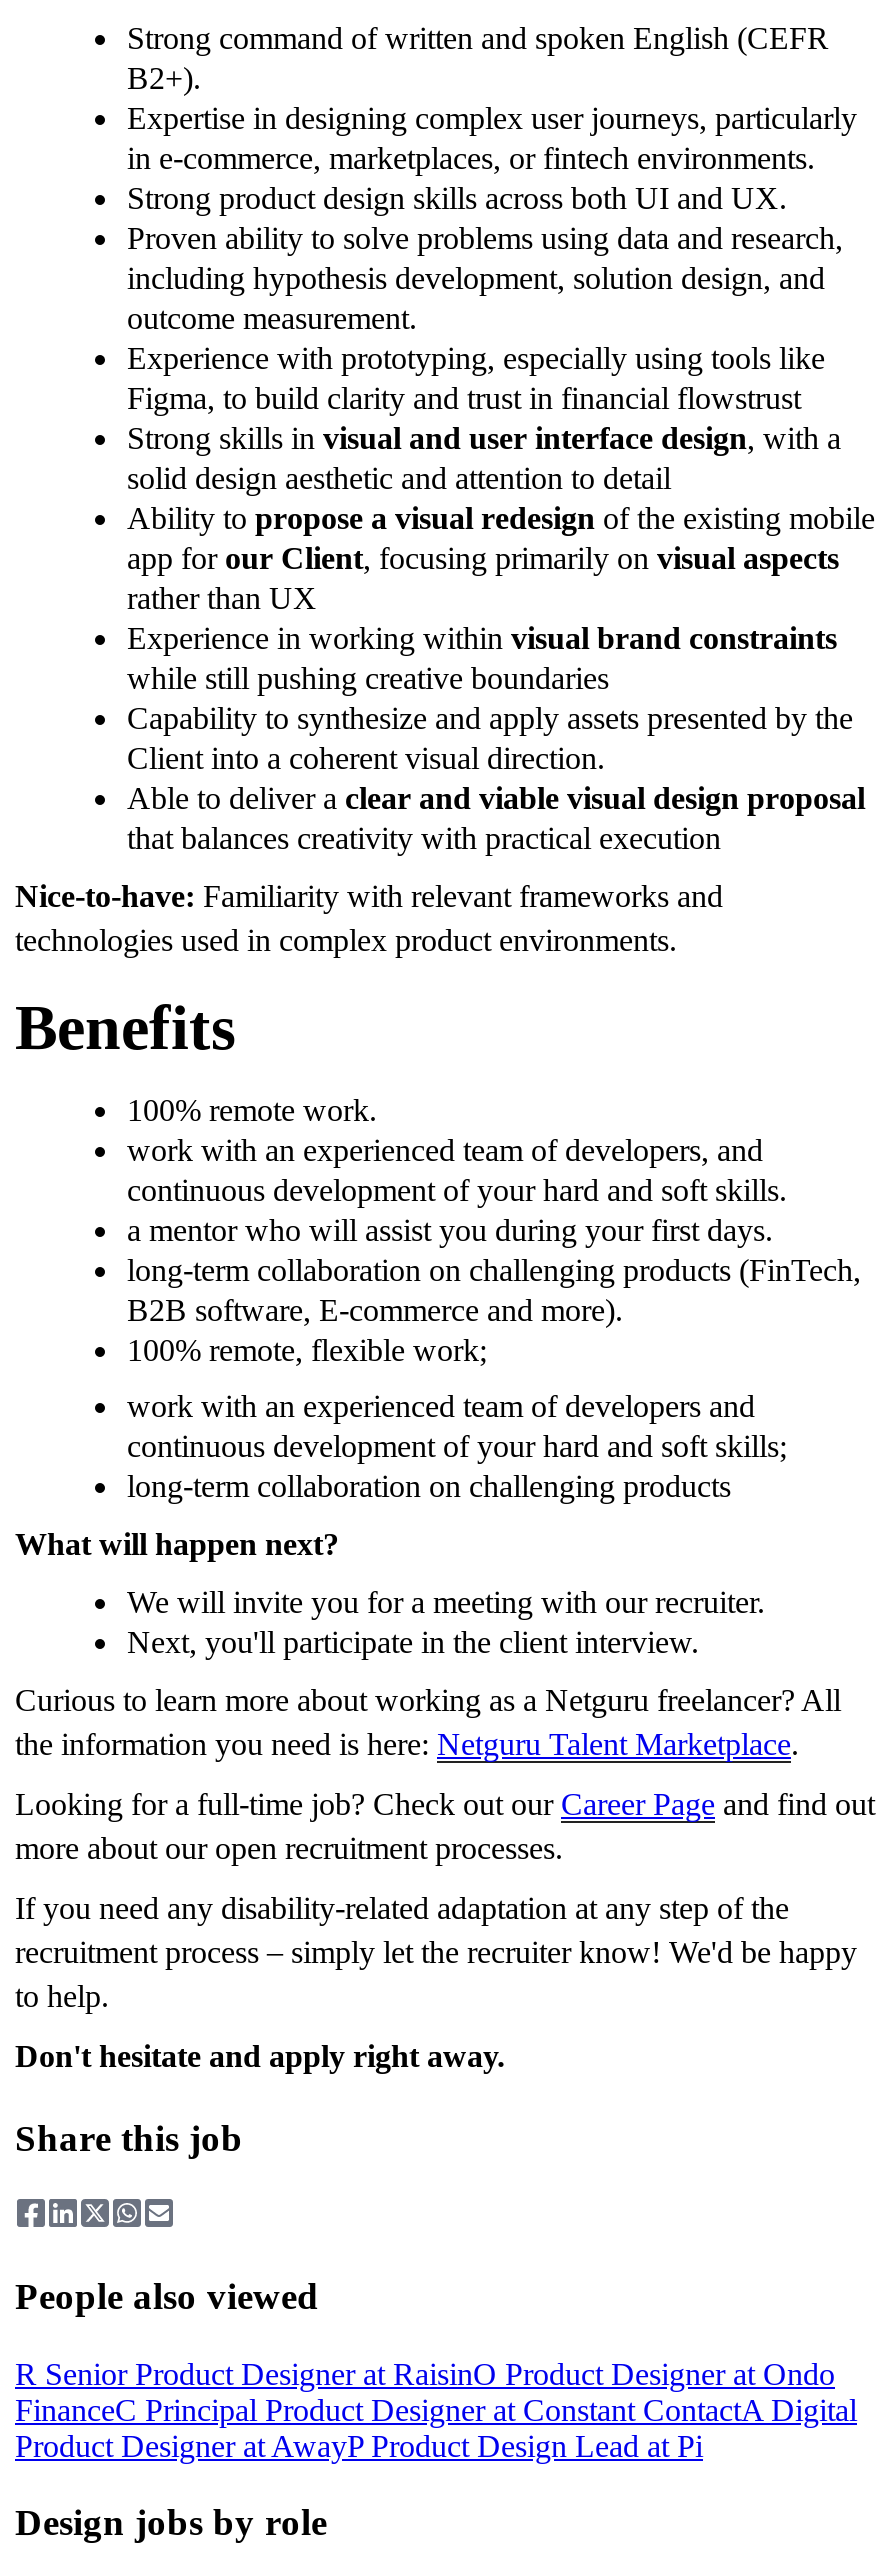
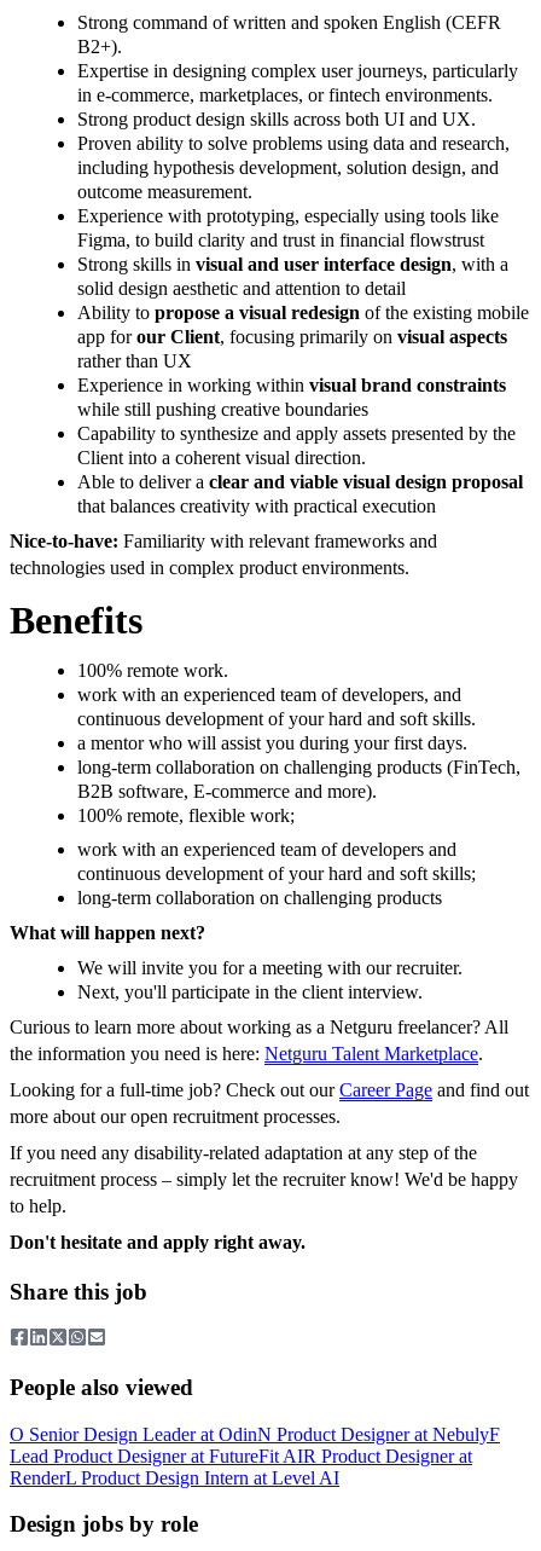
- R Senior Product Designer at RaisinO Product Designer at Ondo
- FinanceC Principal Product Designer at Constant ContactA Digital
- Product Designer at AwayP Product Design Lead at Pi
+ O Senior Design Leader at OdinN Product Designer at NebulyF
+ Lead Product Designer at FutureFit AI R Product Designer at
+ RenderL Product Design Intern at Level AI
